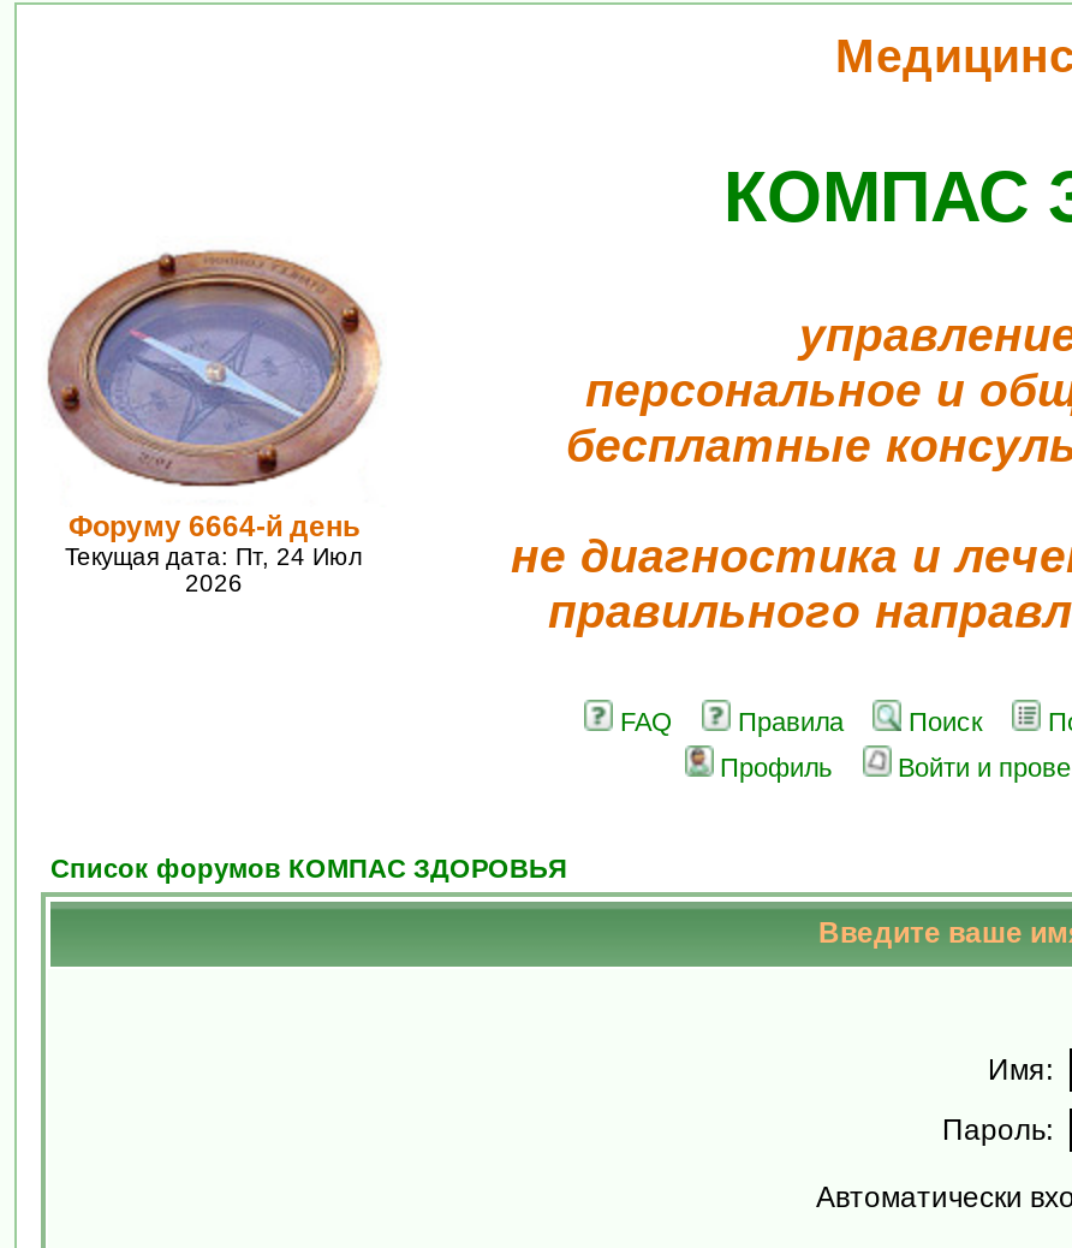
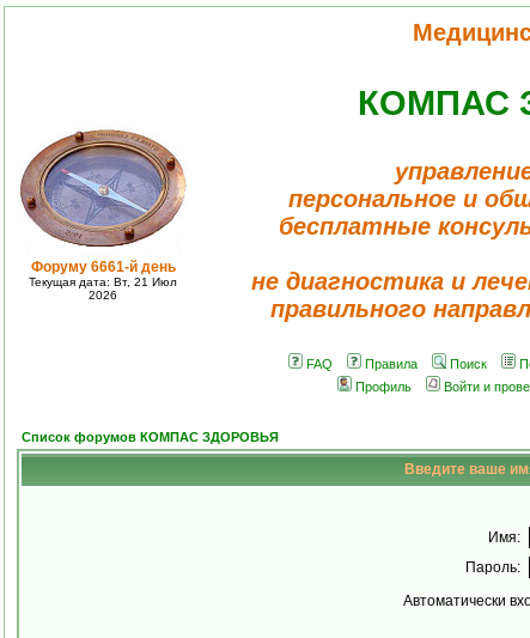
- Форуму 6664-й день
+ Форуму 6661-й день

- Текущая дата: Пт, 24 Июл
+ Текущая дата: Вт, 21 Июл
